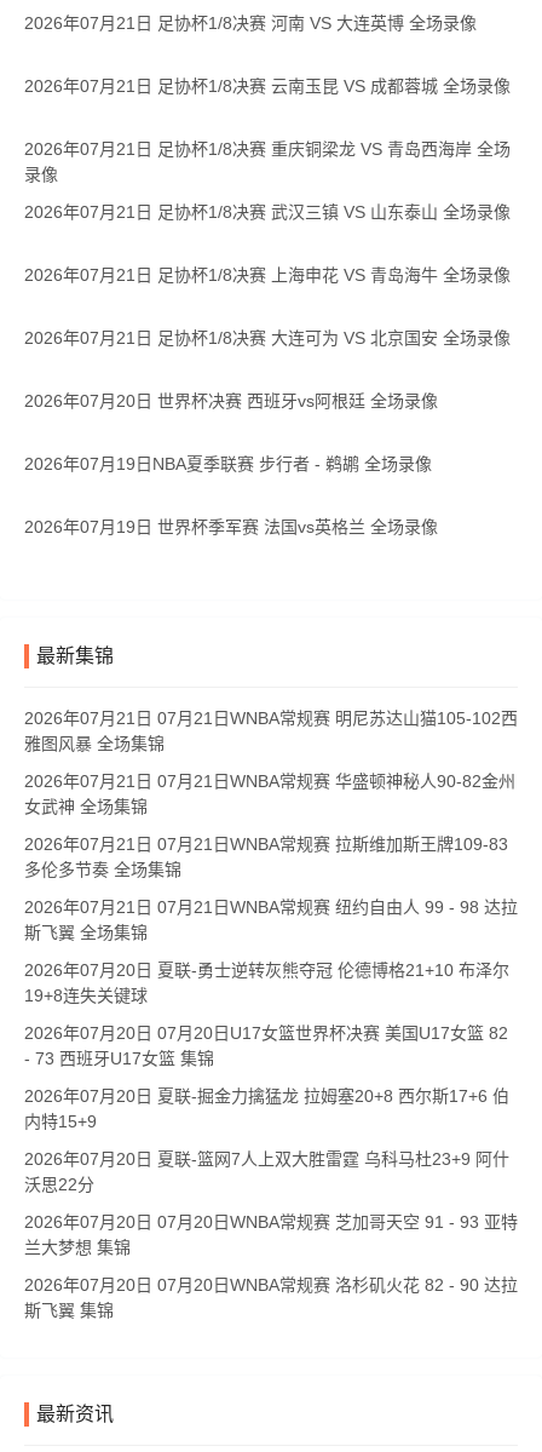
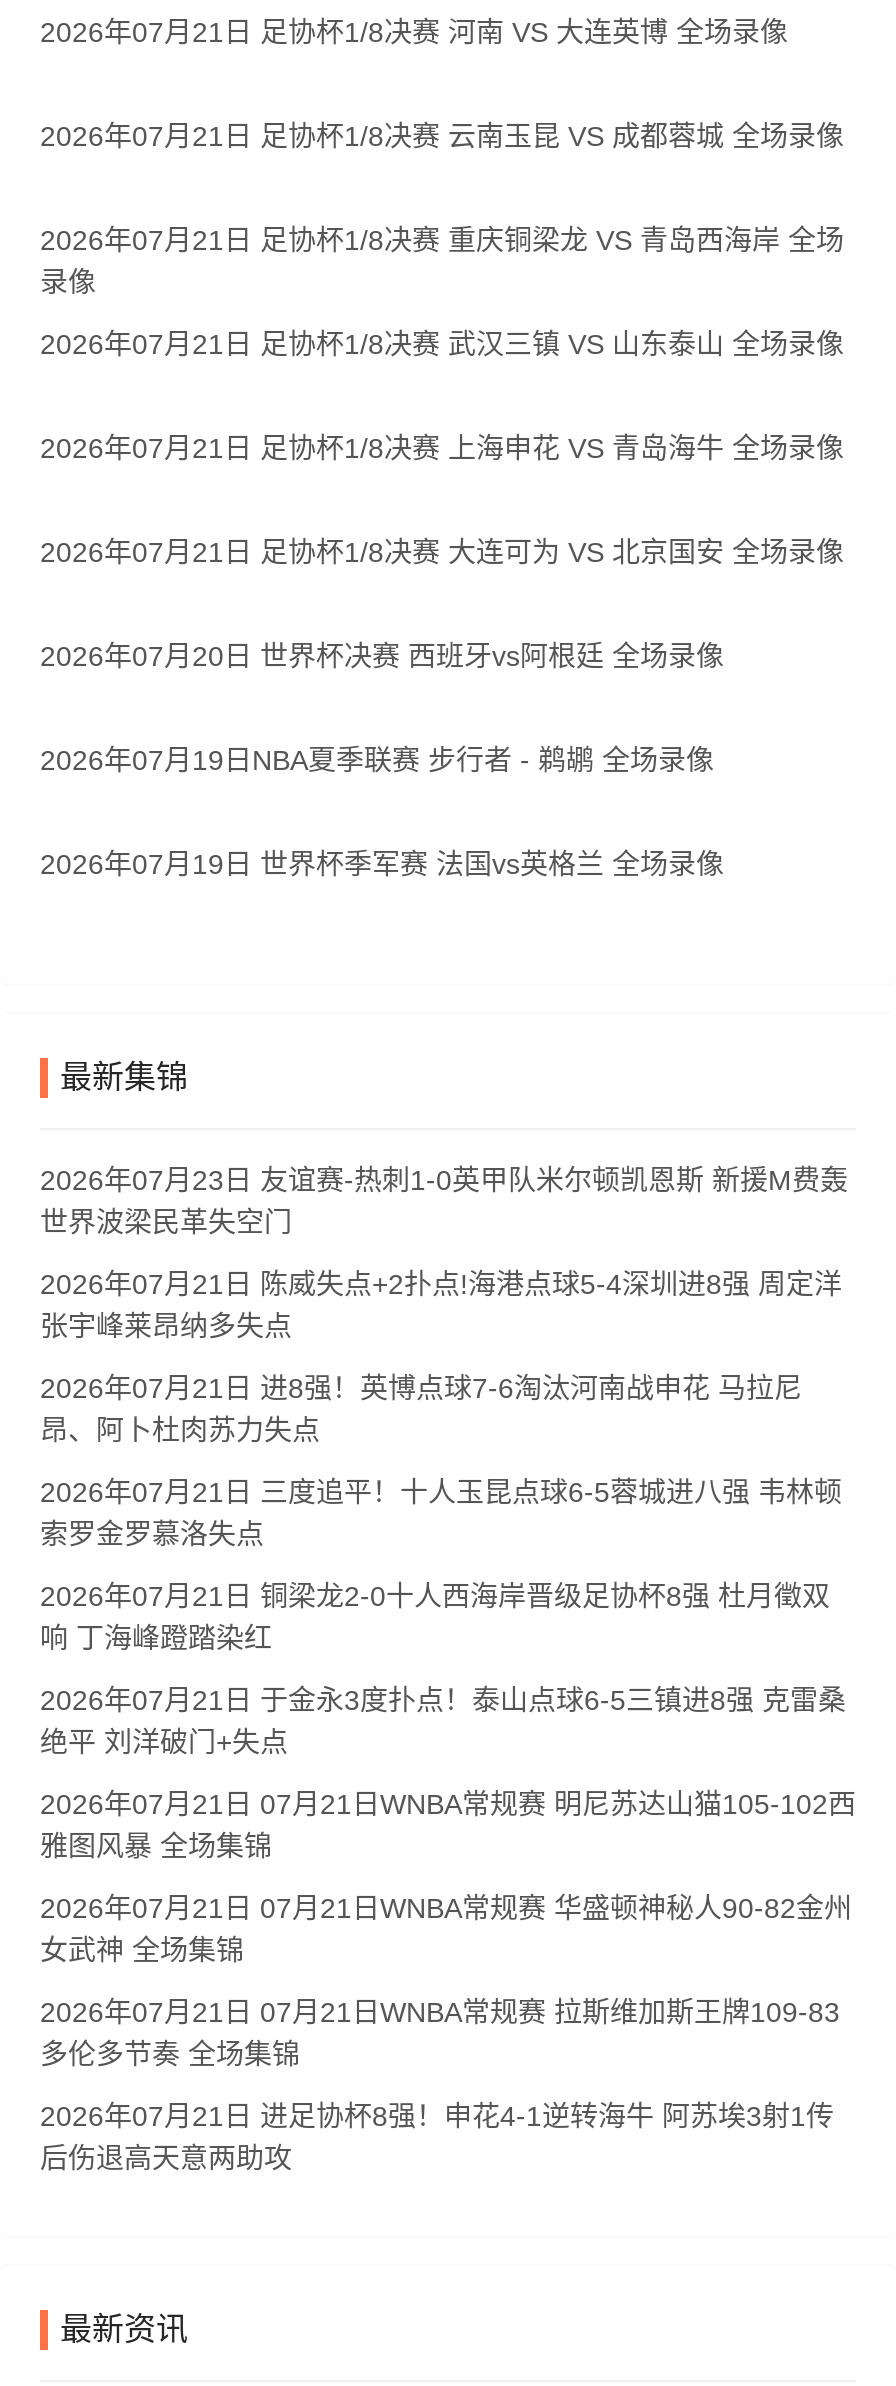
+ 2026年07月23日 友谊赛-热刺1-0英甲队米尔顿凯恩斯 新援M费轰
+ 世界波梁民革失空门
+ 2026年07月21日 陈威失点+2扑点!海港点球5-4深圳进8强 周定洋
+ 张宇峰莱昂纳多失点
+ 2026年07月21日 进8强！英博点球7-6淘汰河南战申花 马拉尼
+ 昂、阿卜杜肉苏力失点
+ 2026年07月21日 三度追平！十人玉昆点球6-5蓉城进八强 韦林顿
+ 索罗金罗慕洛失点
+ 2026年07月21日 铜梁龙2-0十人西海岸晋级足协杯8强 杜月徵双
+ 响 丁海峰蹬踏染红
+ 2026年07月21日 于金永3度扑点！泰山点球6-5三镇进8强 克雷桑
+ 绝平 刘洋破门+失点

moved down: 2026年07月21日 07月21日WNBA常规赛 明尼苏达山猫105-102西 | 雅图风暴 全场集锦 | 2026年07月21日 07月21日WNBA常规赛 华盛顿神秘人90-82金州 | 女武神 全场集锦 | 2026年07月21日 07月21日WNBA常规赛 拉斯维加斯王牌109-83 | 多伦多节奏 全场集锦

- 2026年07月21日 07月21日WNBA常规赛 纽约自由人 99 - 98 达拉
- 斯飞翼 全场集锦
- 2026年07月20日 夏联-勇士逆转灰熊夺冠 伦德博格21+10 布泽尔
- 19+8连失关键球
- 2026年07月20日 07月20日U17女篮世界杯决赛 美国U17女篮 82
- - 73 西班牙U17女篮 集锦
- 2026年07月20日 夏联-掘金力擒猛龙 拉姆塞20+8 西尔斯17+6 伯
- 内特15+9
- 2026年07月20日 夏联-篮网7人上双大胜雷霆 乌科马杜23+9 阿什
- 沃思22分
- 2026年07月20日 07月20日WNBA常规赛 芝加哥天空 91 - 93 亚特
- 兰大梦想 集锦
- 2026年07月20日 07月20日WNBA常规赛 洛杉矶火花 82 - 90 达拉
- 斯飞翼 集锦
+ 2026年07月21日 进足协杯8强！申花4-1逆转海牛 阿苏埃3射1传
+ 后伤退高天意两助攻
